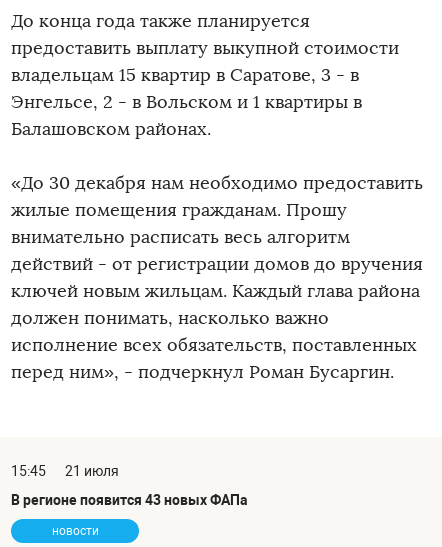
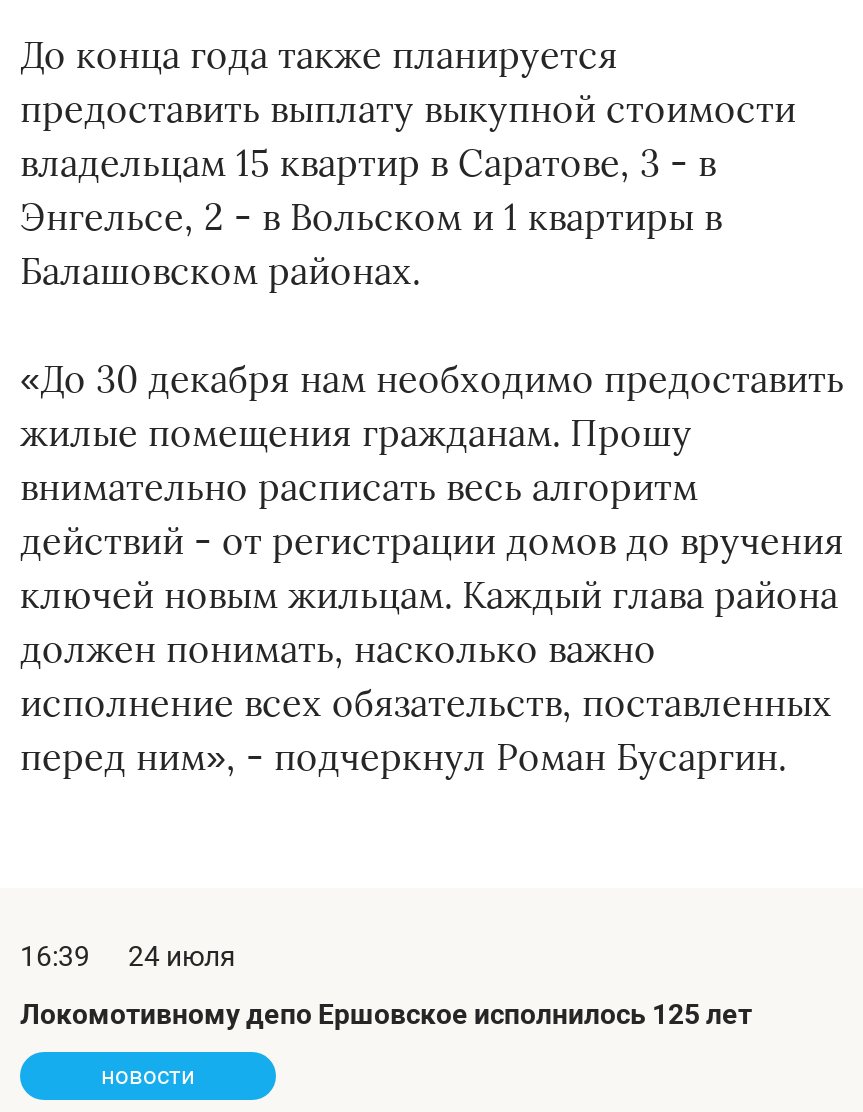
- 15:45
- 21 июля
+ 16:39
+ 24 июля

- В регионе появится 43 новых ФАПа
+ Локомотивному депо Ершовское исполнилось 125 лет
